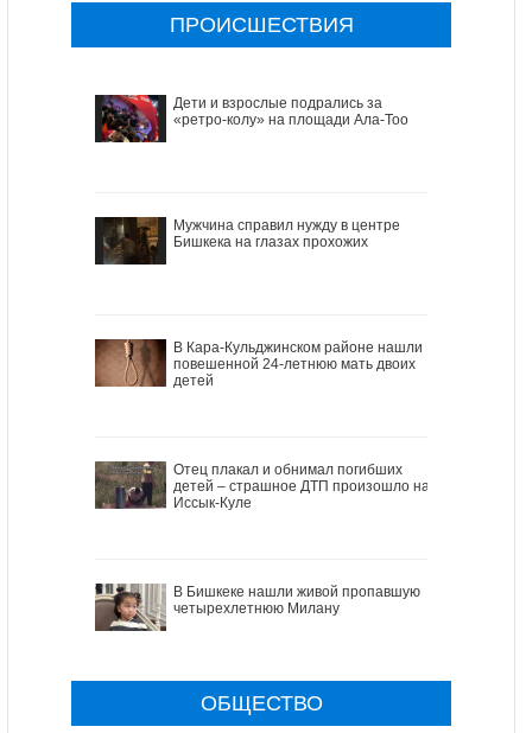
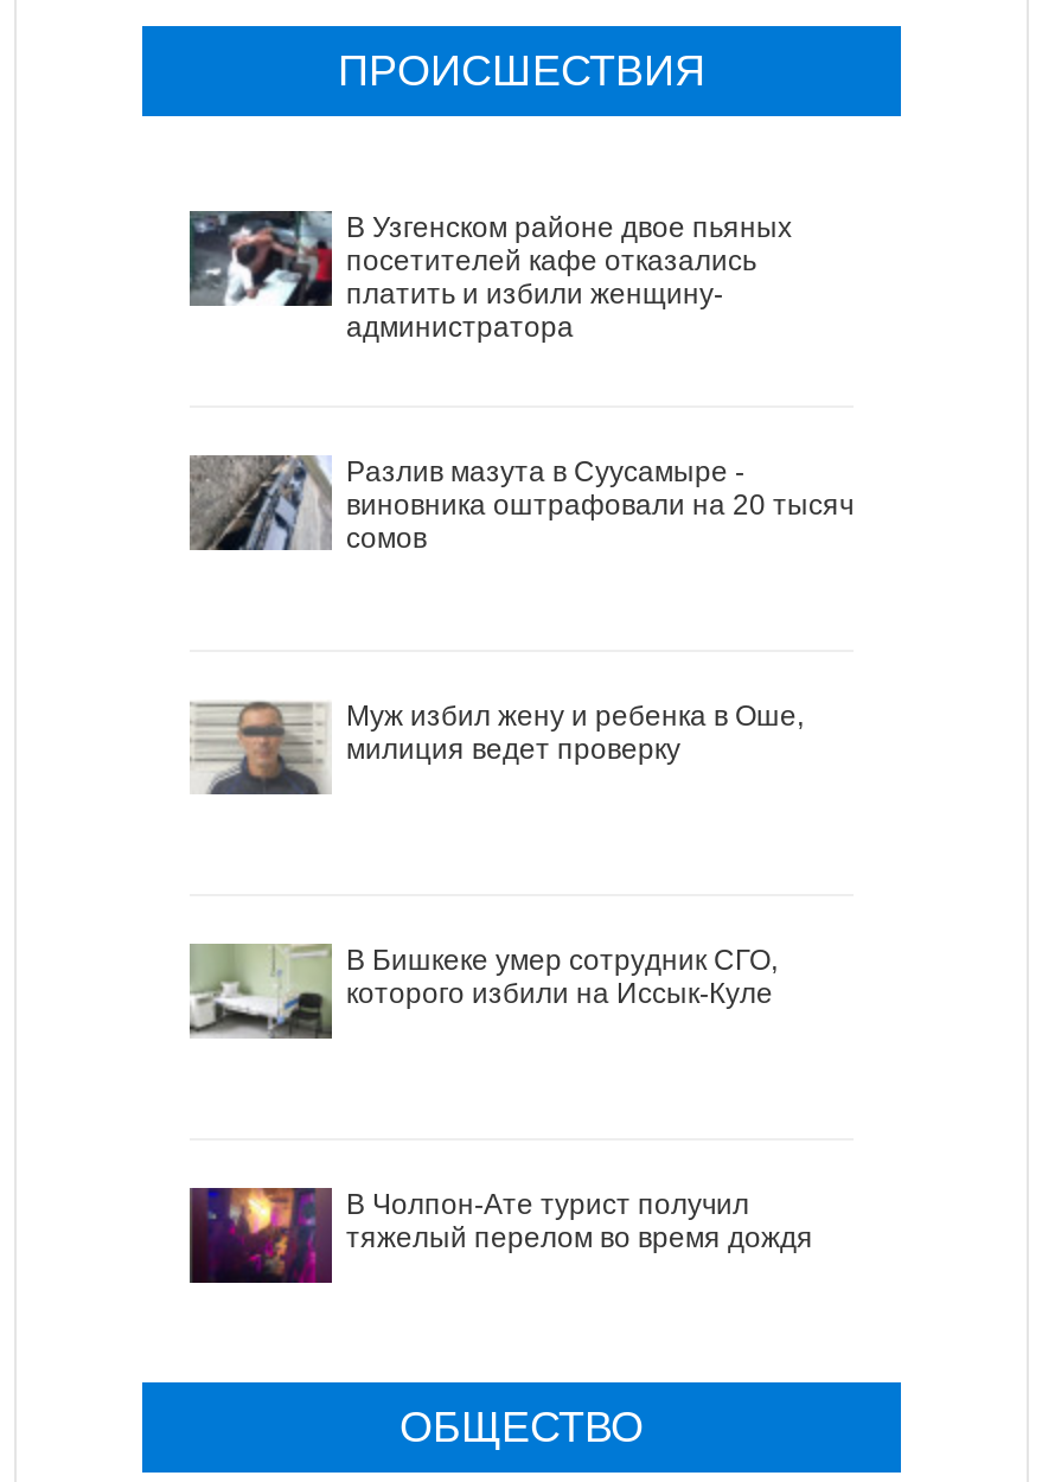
- [image]
- Дети и взрослые подрались за
- «ретро-колу» на площади Ала-Тоо
+ [image]
+ В Узгенском районе двое пьяных
+ посетителей кафе отказались
+ платить и избили женщину-
+ администратора

- [image]
- Мужчина справил нужду в центре
- Бишкека на глазах прохожих
+ [image]
+ Разлив мазута в Суусамыре -
+ виновника оштрафовали на 20 тысяч
+ сомов

- [image]
- В Кара-Кульджинском районе нашли
- повешенной 24-летнюю мать двоих
- детей
+ [image]
+ Муж избил жену и ребенка в Оше,
+ милиция ведет проверку

- [image]
- Отец плакал и обнимал погибших
- детей – страшное ДТП произошло на
- Иссык-Куле
+ [image]
+ В Бишкеке умер сотрудник СГО,
+ которого избили на Иссык-Куле

- [image]
- В Бишкеке нашли живой пропавшую
- четырехлетнюю Милану
+ [image]
+ В Чолпон-Ате турист получил
+ тяжелый перелом во время дождя
